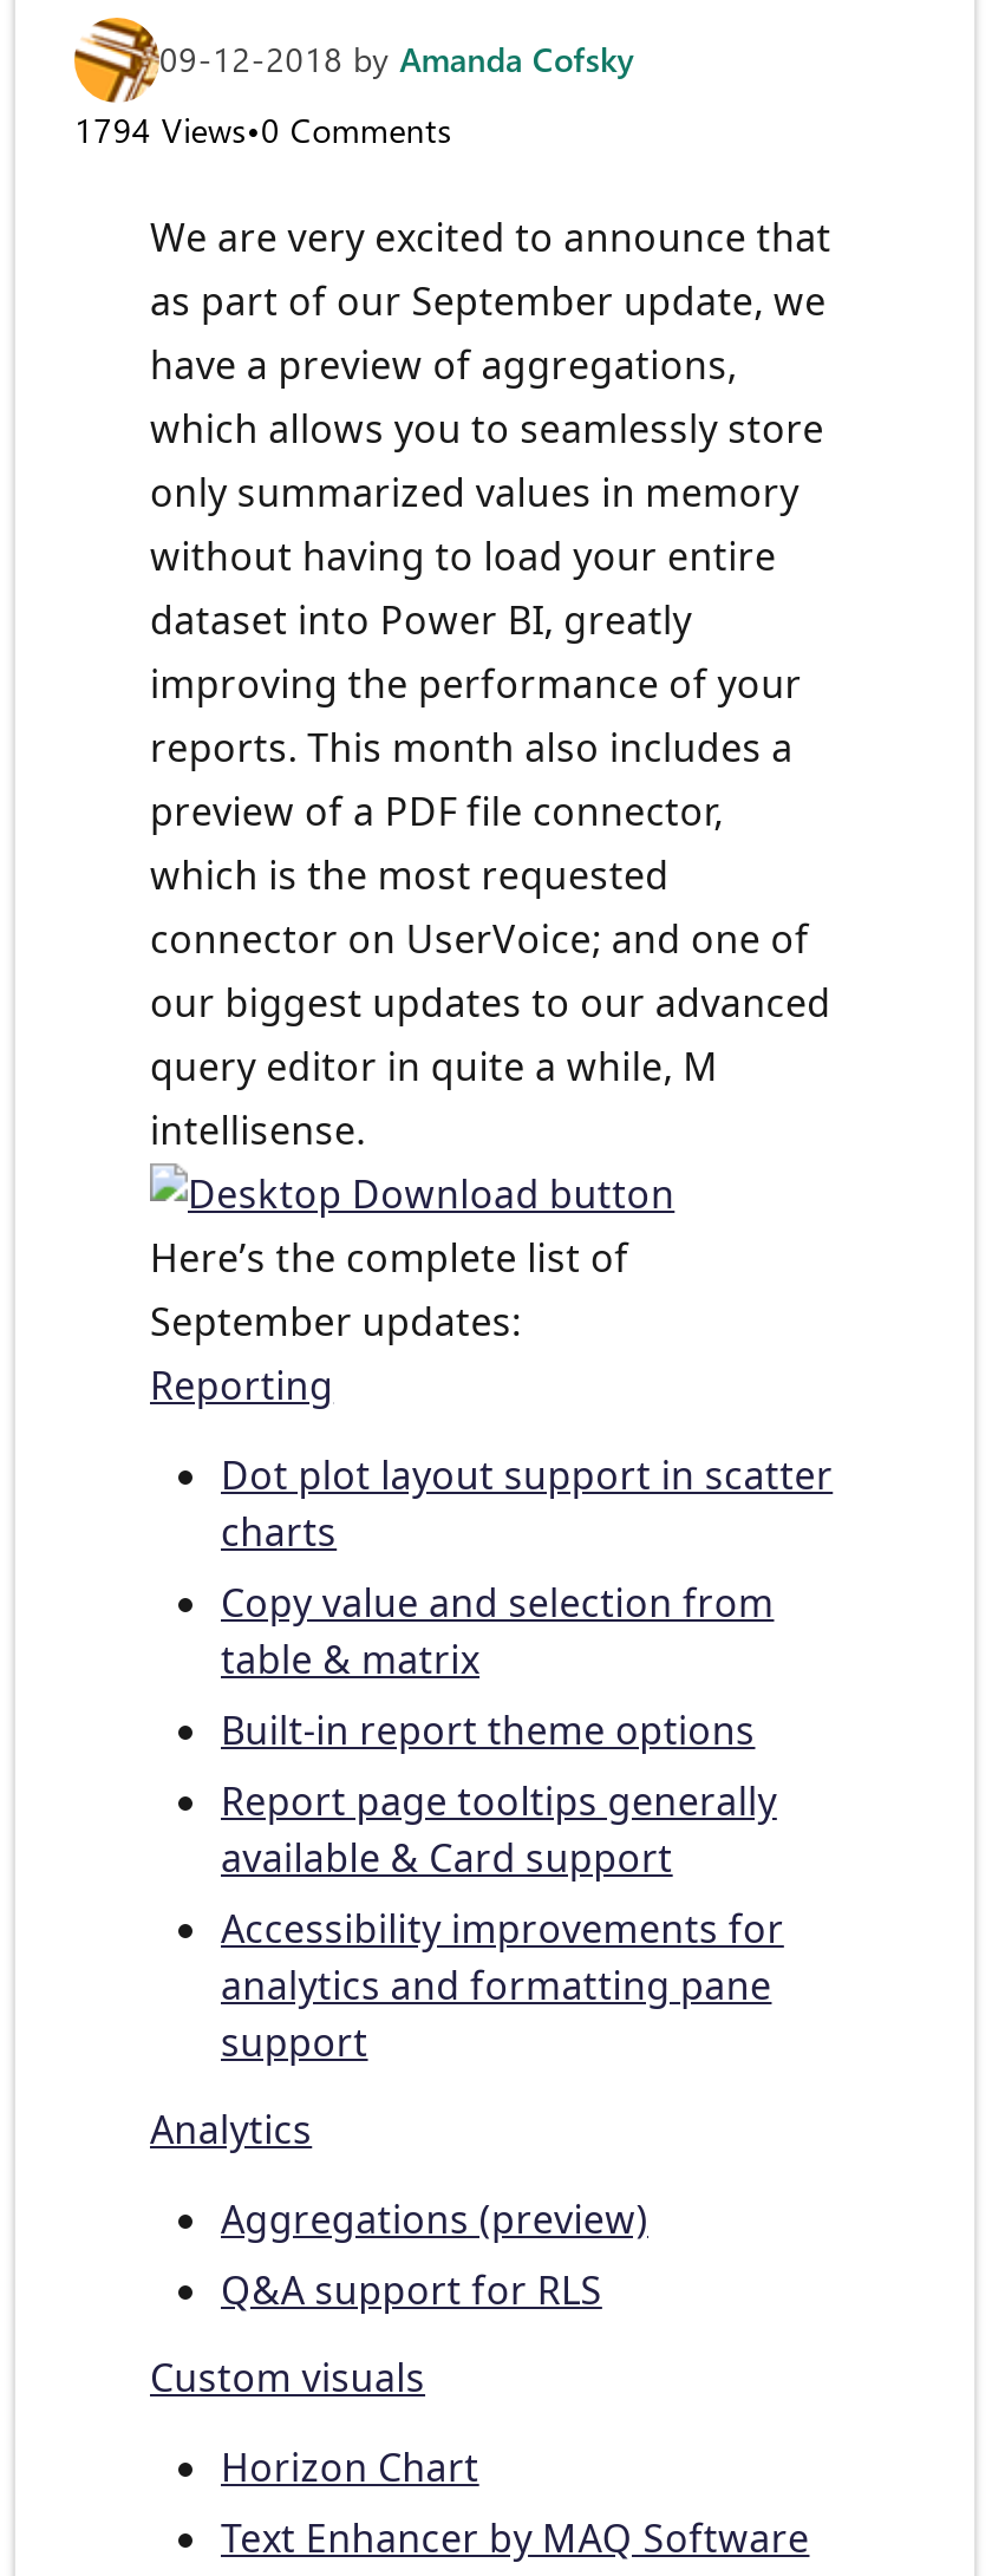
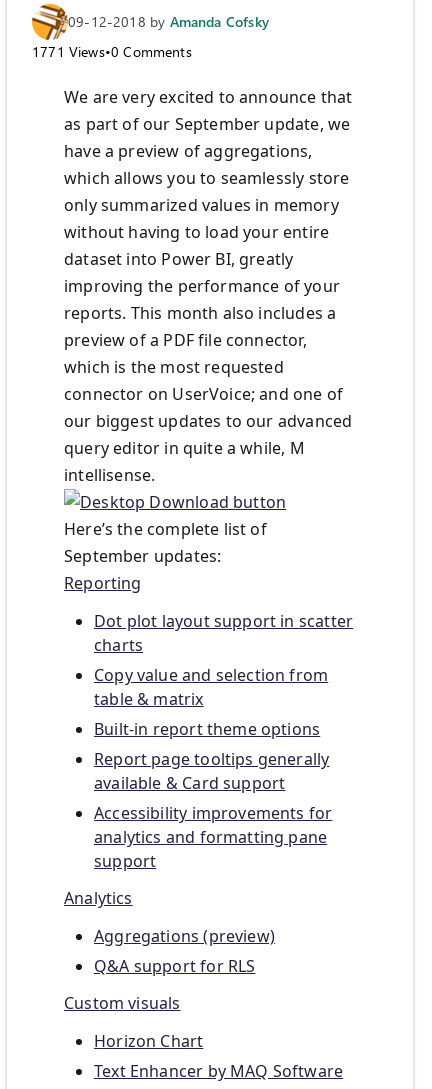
- 1794 Views•0 Comments
+ 1771 Views•0 Comments
